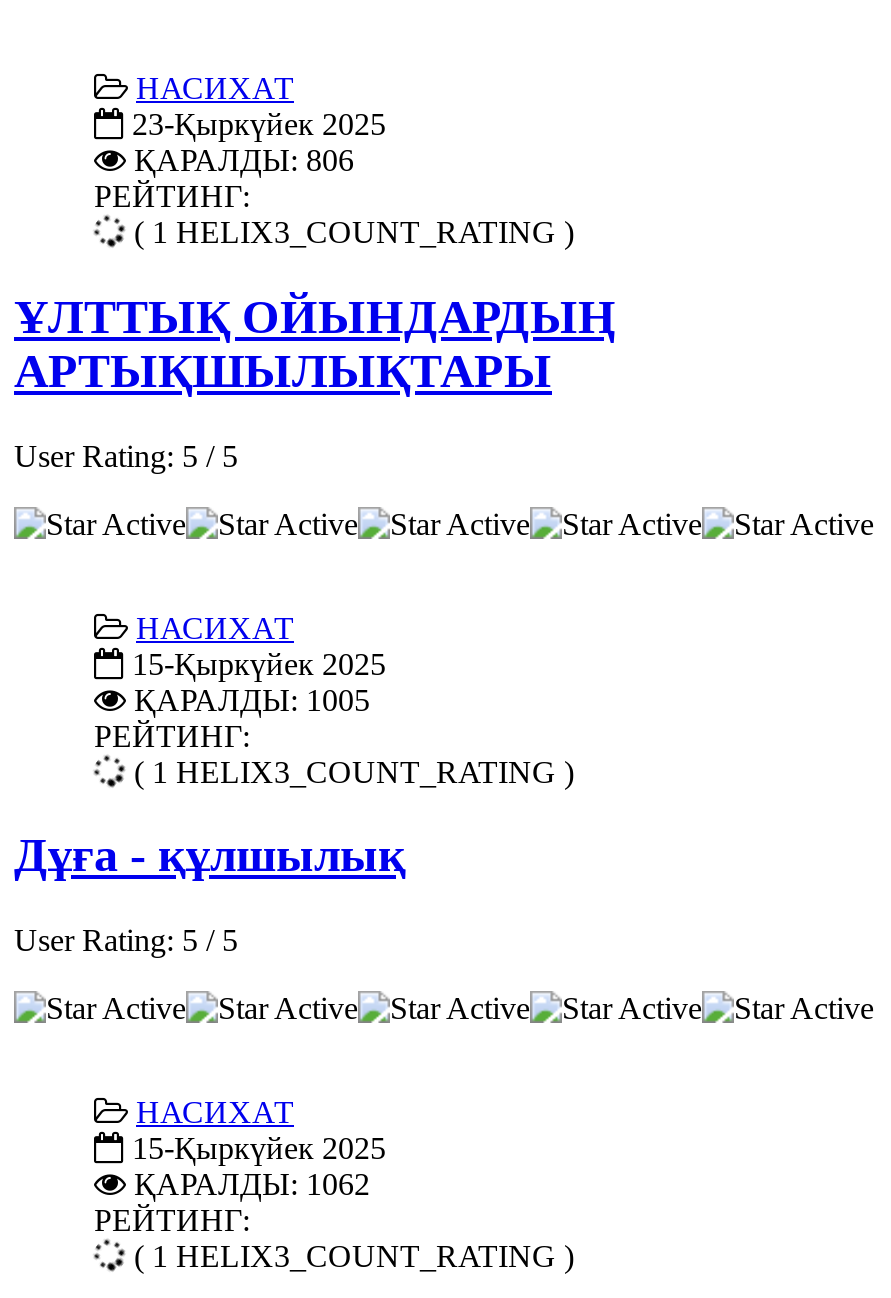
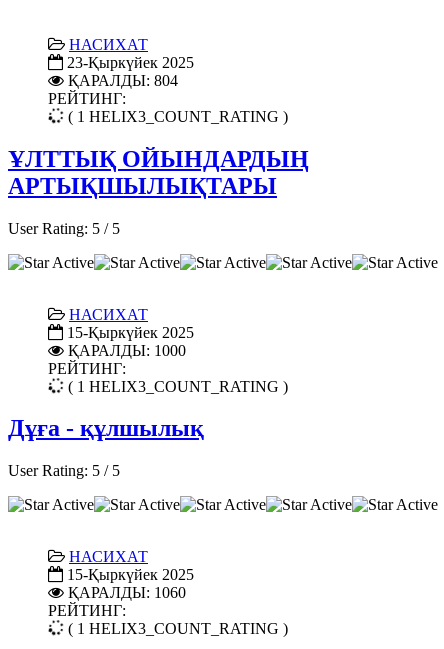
- ҚАРАЛДЫ: 806
+ ҚАРАЛДЫ: 804

- ҚАРАЛДЫ: 1005
+ ҚАРАЛДЫ: 1000

- ҚАРАЛДЫ: 1062
+ ҚАРАЛДЫ: 1060
